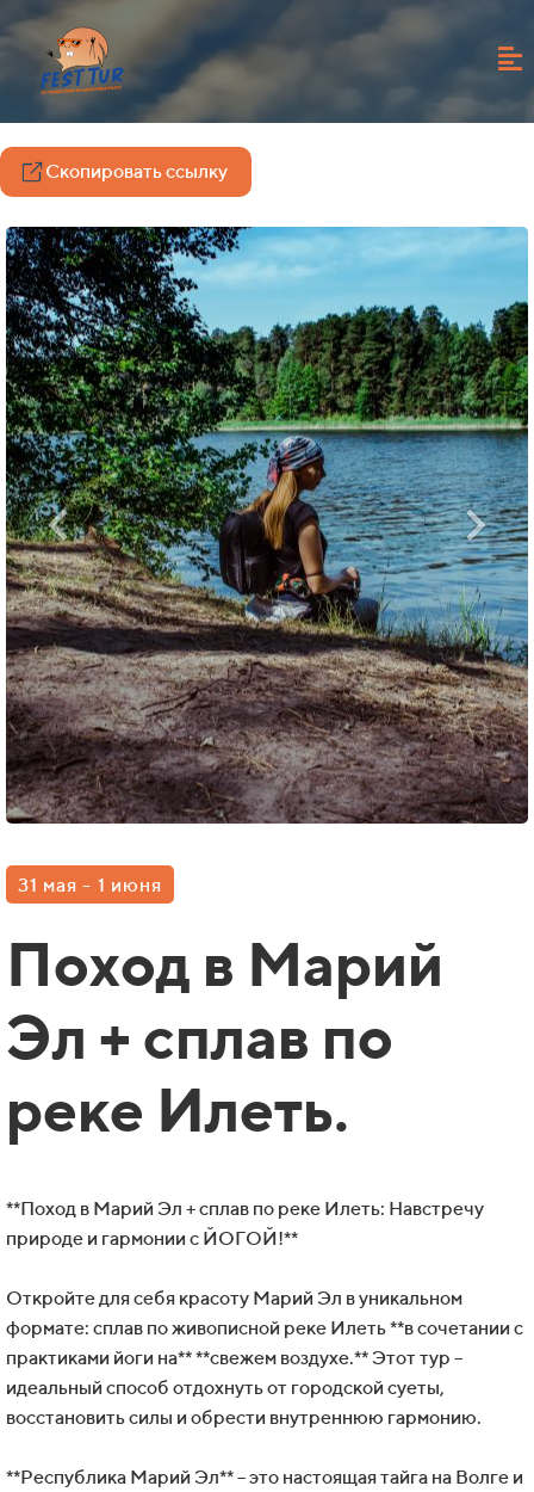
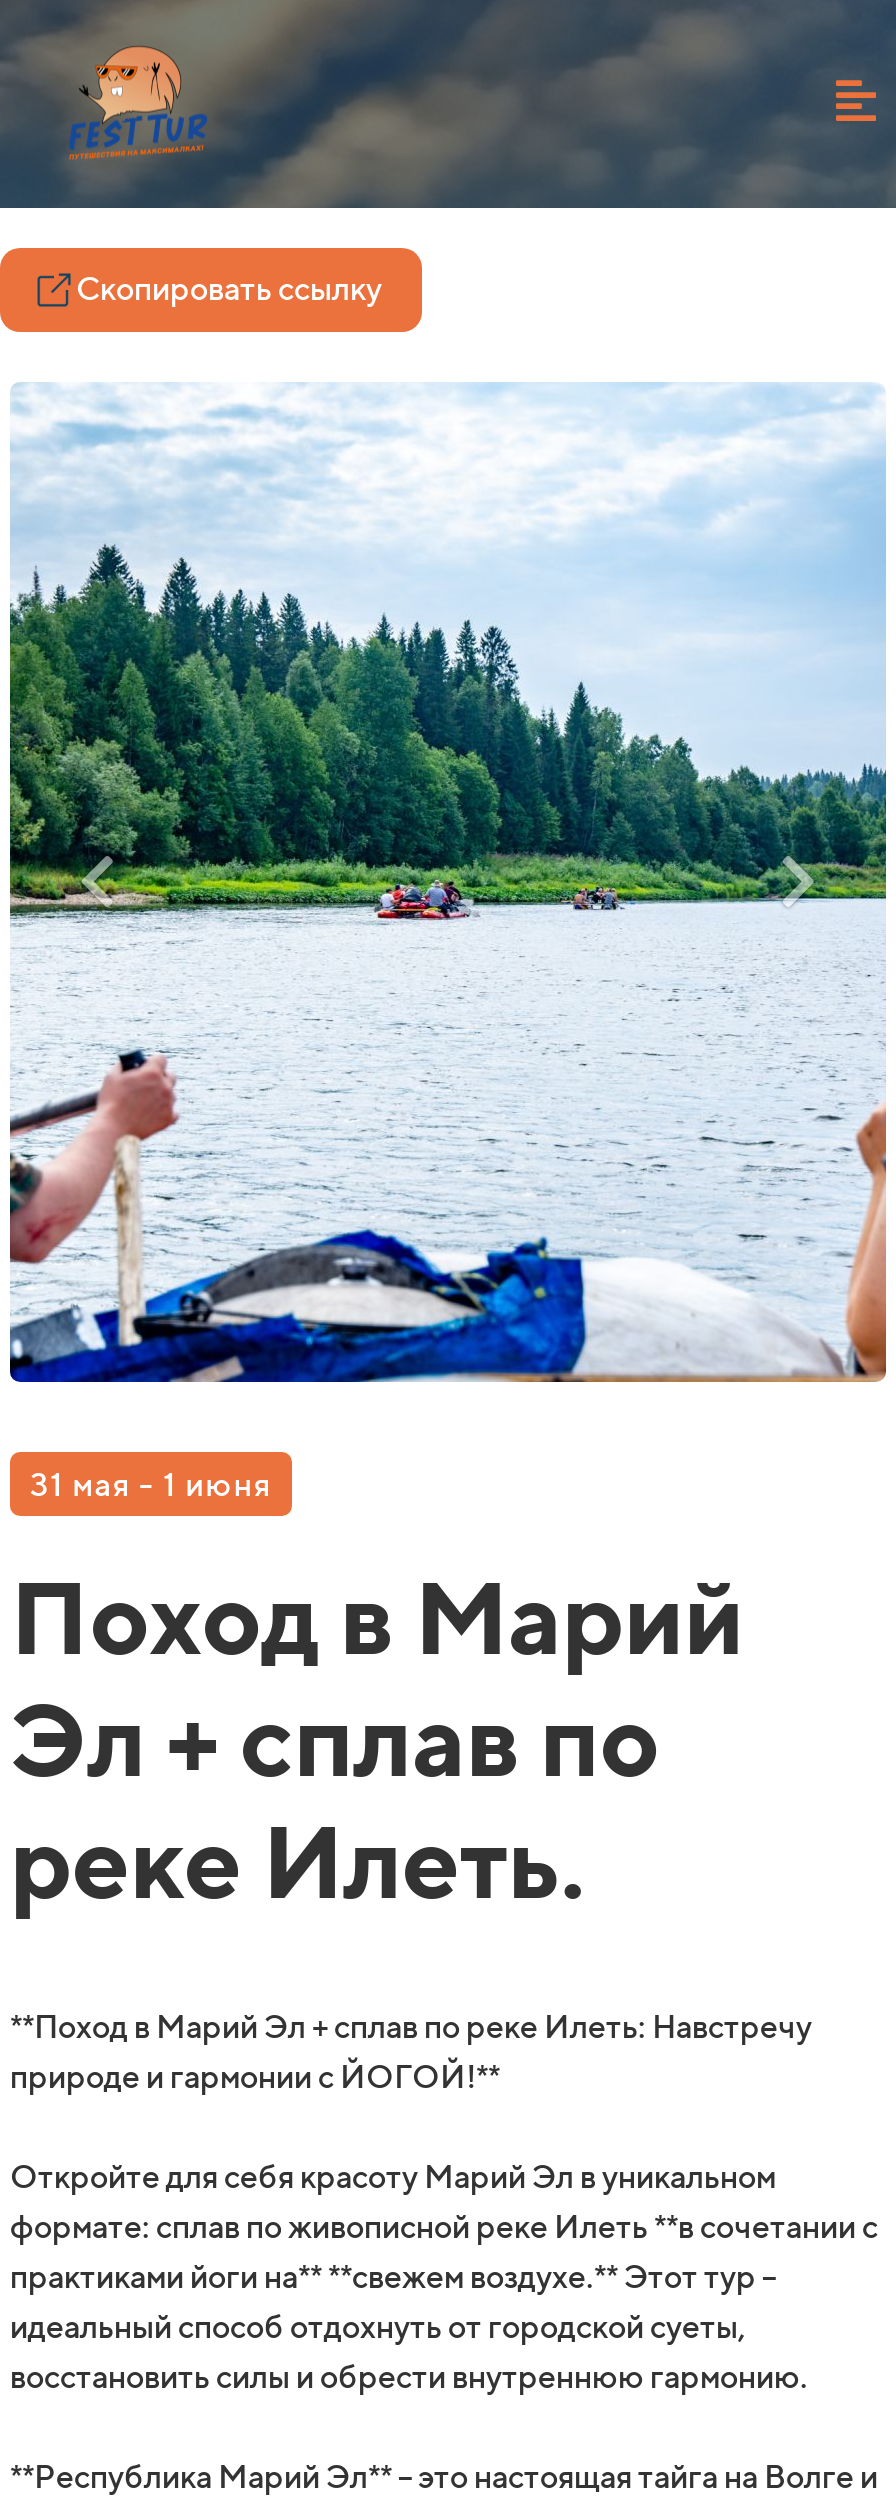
- [image]
+ [image]
